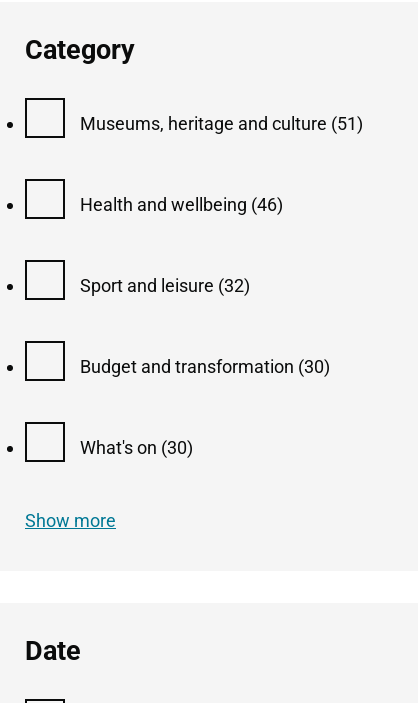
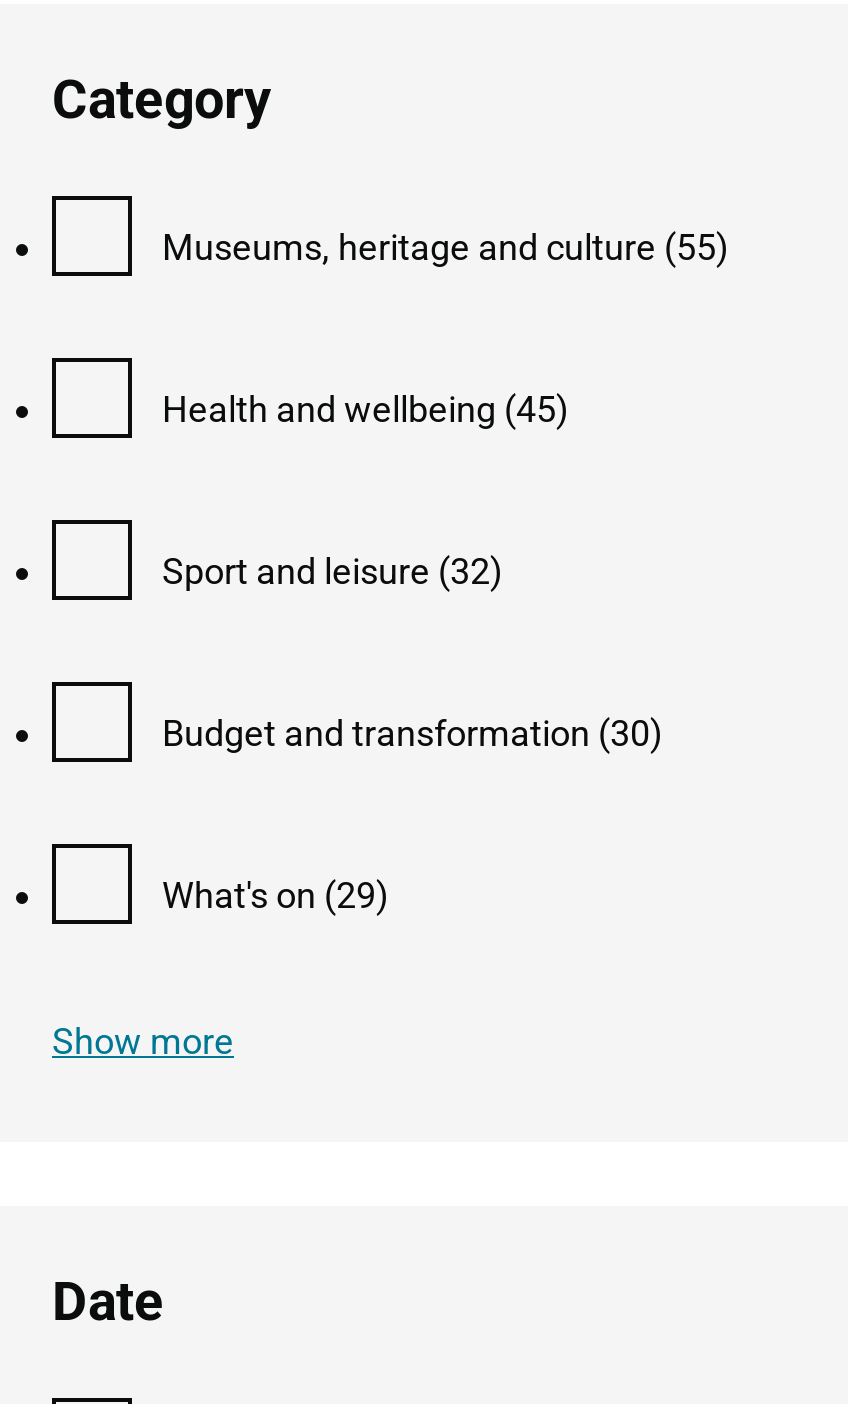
- Museums, heritage and culture (51)
+ Museums, heritage and culture (55)

- Health and wellbeing (46)
+ Health and wellbeing (45)

- What's on (30)
+ What's on (29)
